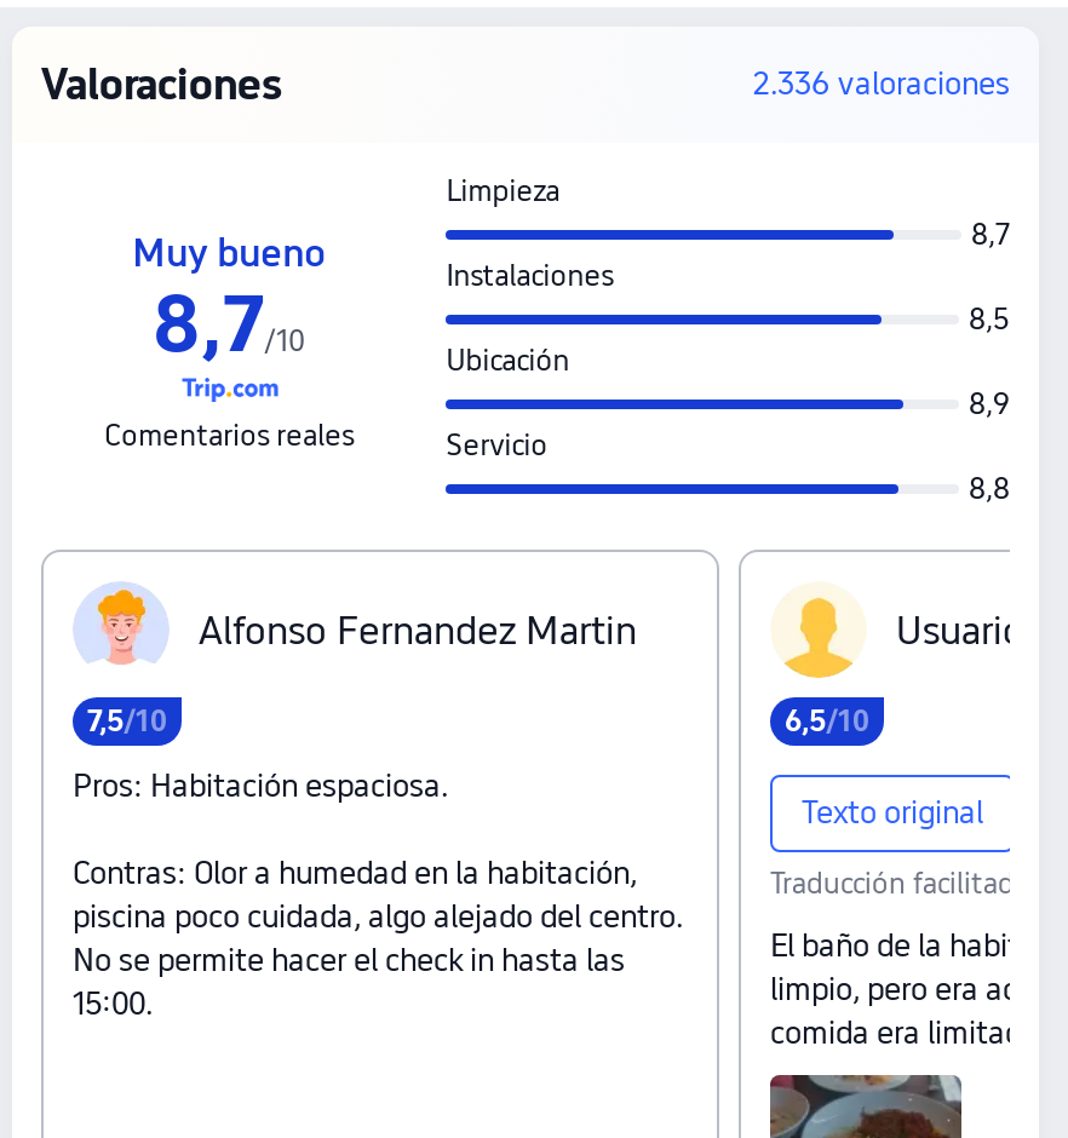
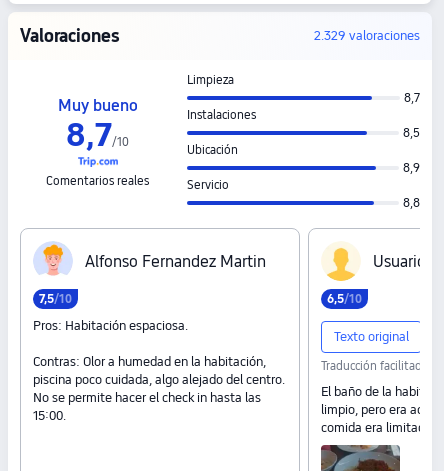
- 2.336 valoraciones
+ 2.329 valoraciones
